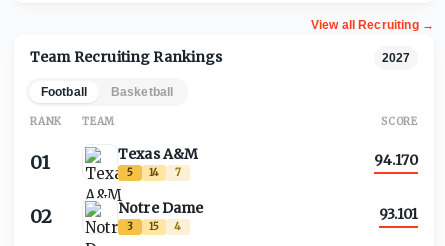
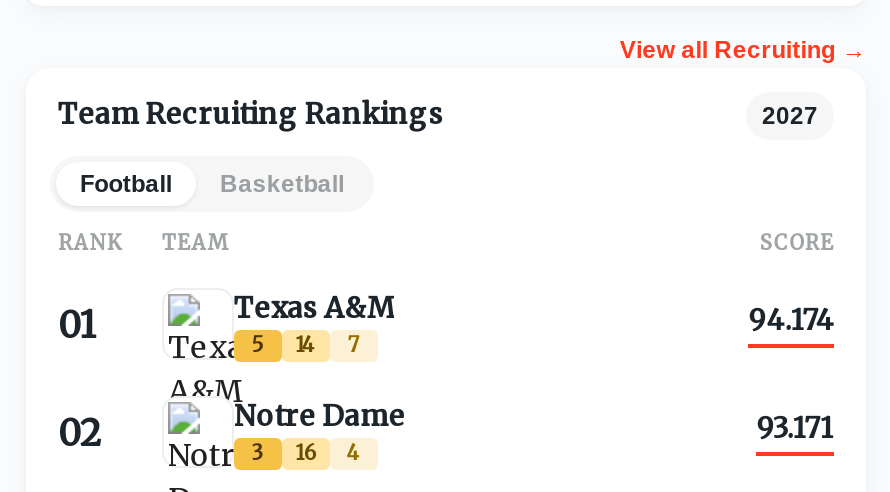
- 94.170
+ 94.174

- 93.101
+ 93.171

- 3 15 4
+ 3 16 4
